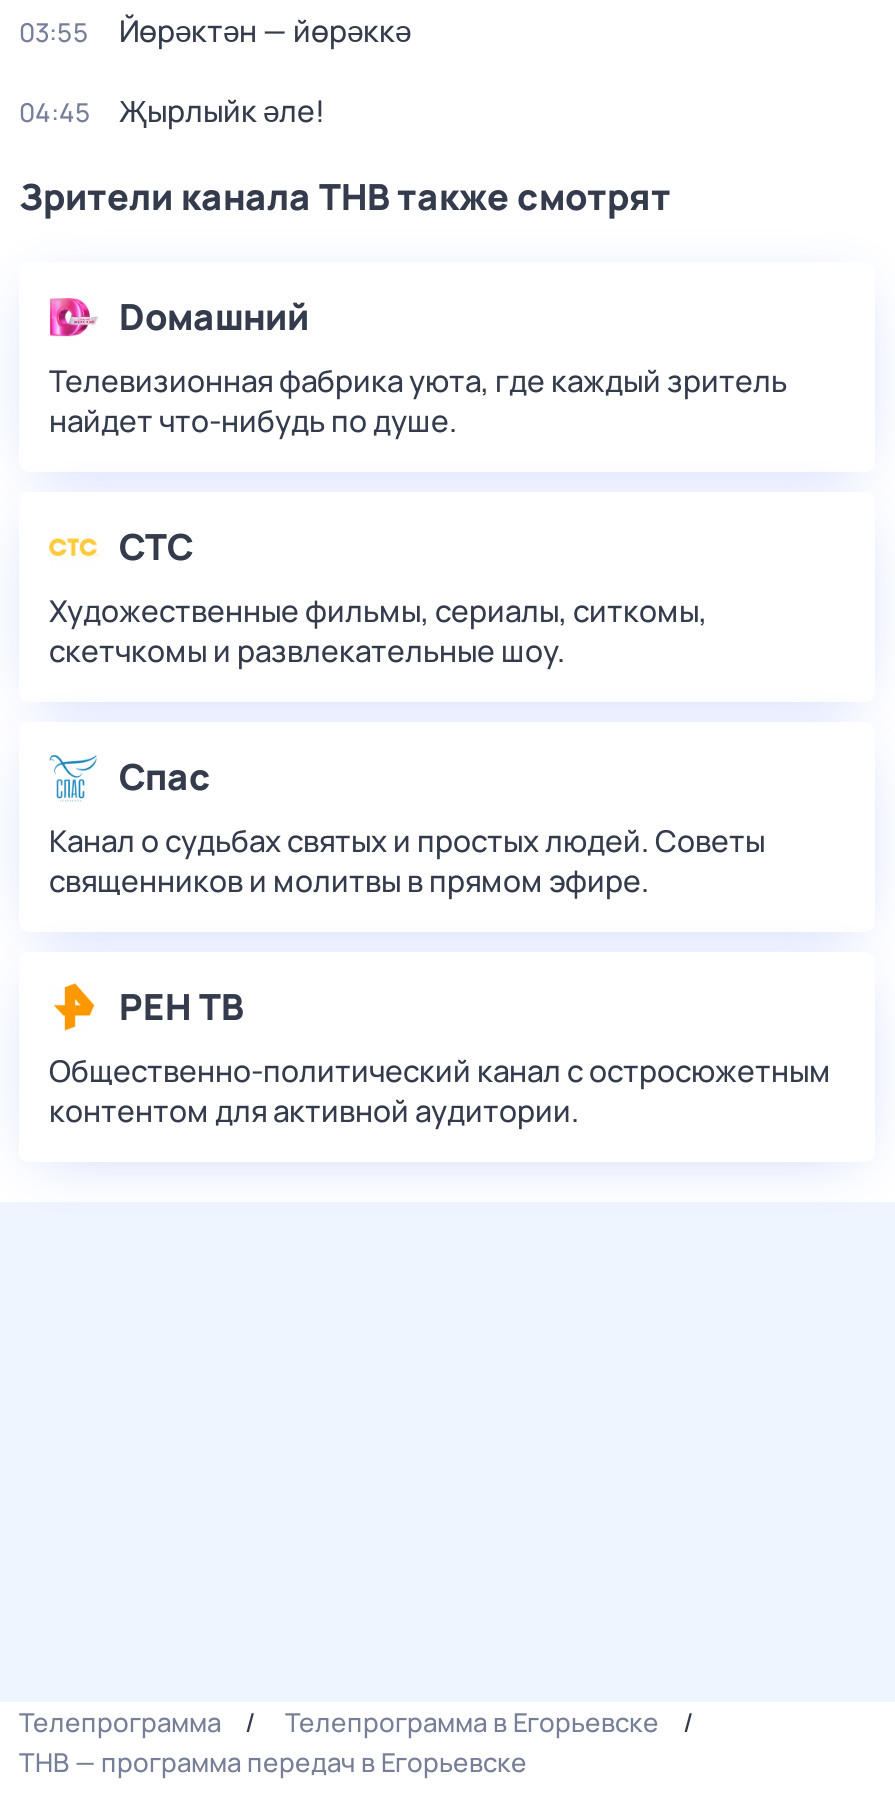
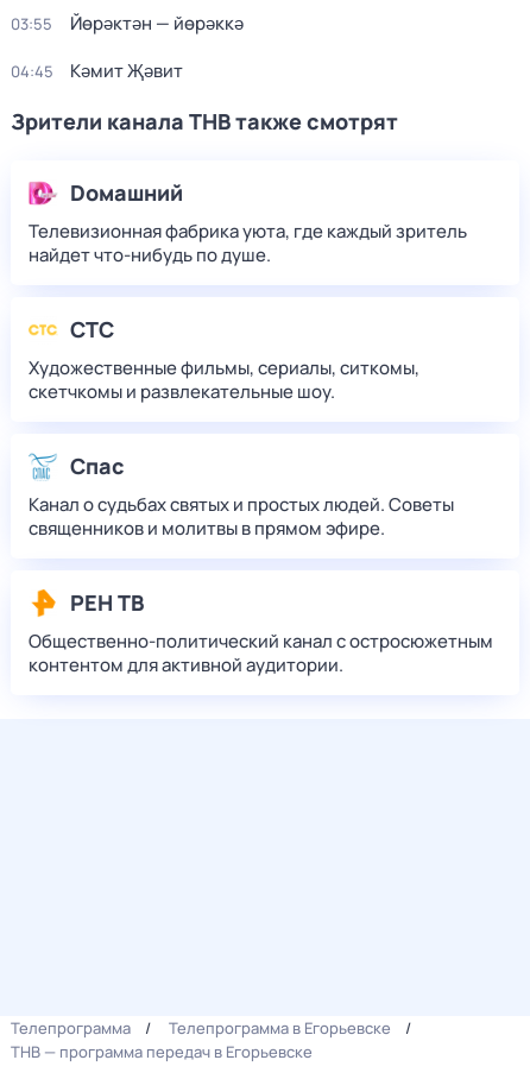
- Җырлыйк әле!
+ Кәмит Җәвит
